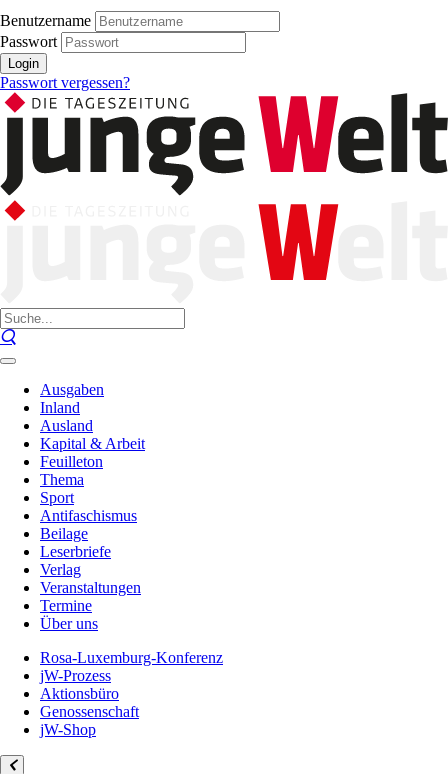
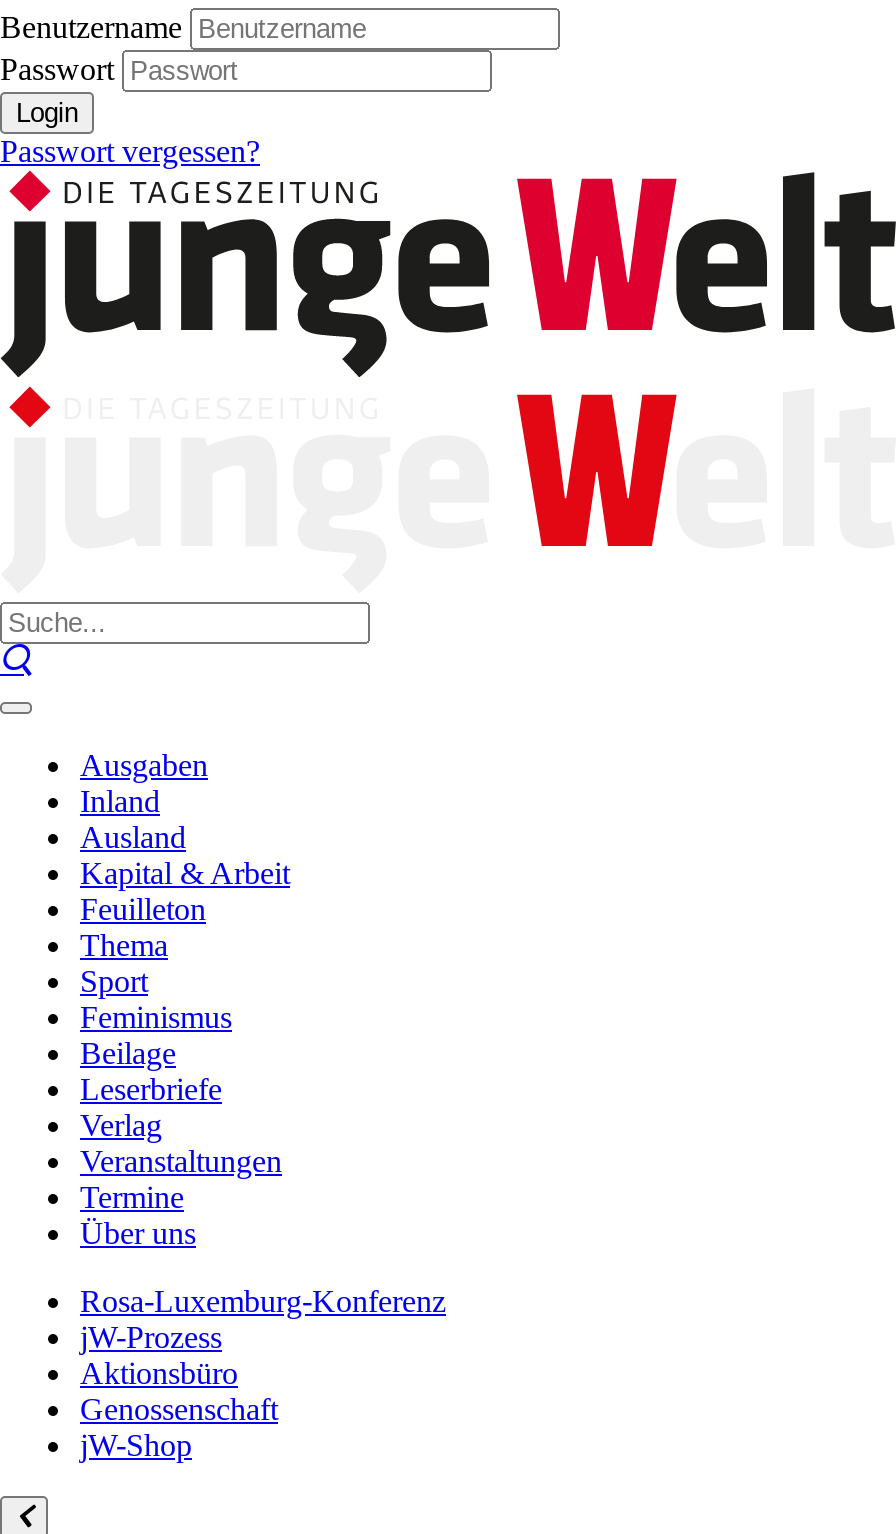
- Antifaschismus
+ Feminismus
